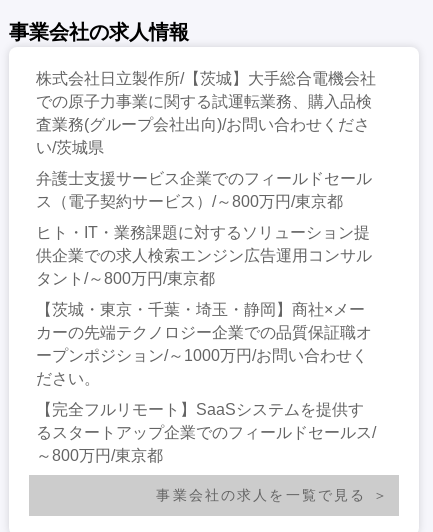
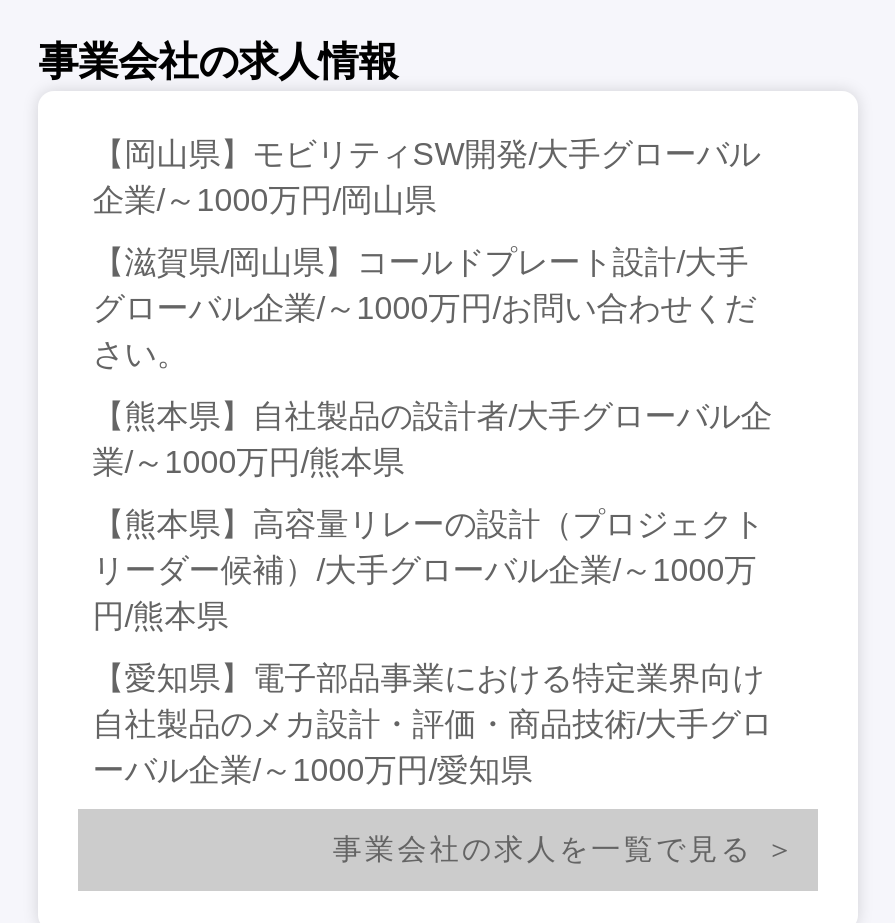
- 株式会社日立製作所/【茨城】大手総合電機会社
- での原子力事業に関する試運転業務、購入品検
- 査業務(グループ会社出向)/お問い合わせくださ
- い/茨城県
+ 【岡山県】モビリティSW開発/大手グローバル
+ 企業/～1000万円/岡山県

- 弁護士支援サービス企業でのフィールドセール
- ス（電子契約サービス）/～800万円/東京都
+ 【滋賀県/岡山県】コールドプレート設計/大手
+ グローバル企業/～1000万円/お問い合わせくだ
+ さい。

- ヒト・IT・業務課題に対するソリューション提
- 供企業での求人検索エンジン広告運用コンサル
- タント/～800万円/東京都
+ 【熊本県】自社製品の設計者/大手グローバル企
+ 業/～1000万円/熊本県

- 【茨城・東京・千葉・埼玉・静岡】商社×メー
- カーの先端テクノロジー企業での品質保証職オ
- ープンポジション/～1000万円/お問い合わせく
- ださい。
+ 【熊本県】高容量リレーの設計（プロジェクト
+ リーダー候補）/大手グローバル企業/～1000万
+ 円/熊本県

- 【完全フルリモート】SaaSシステムを提供す
- るスタートアップ企業でのフィールドセールス/
- ～800万円/東京都
+ 【愛知県】電子部品事業における特定業界向け
+ 自社製品のメカ設計・評価・商品技術/大手グロ
+ ーバル企業/～1000万円/愛知県
